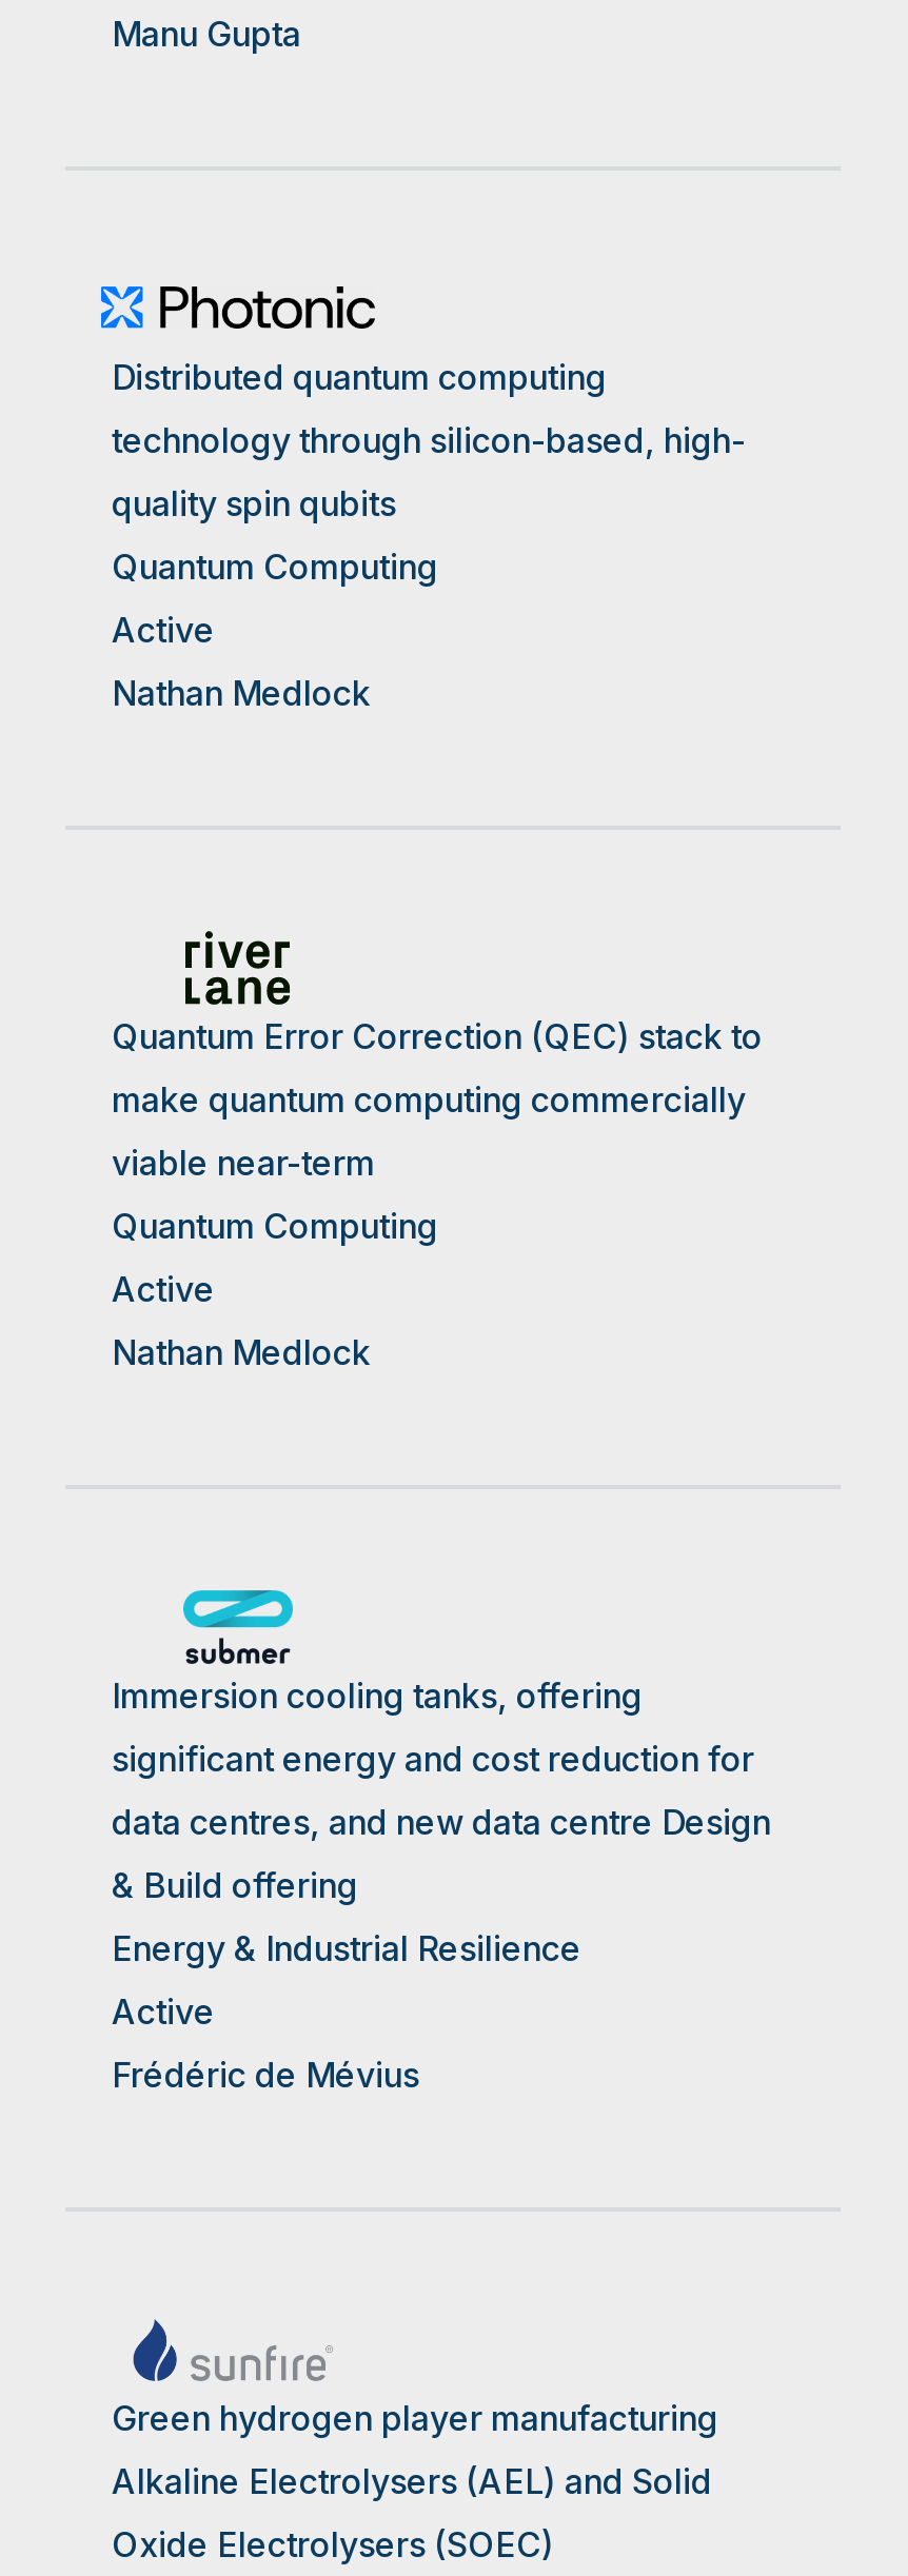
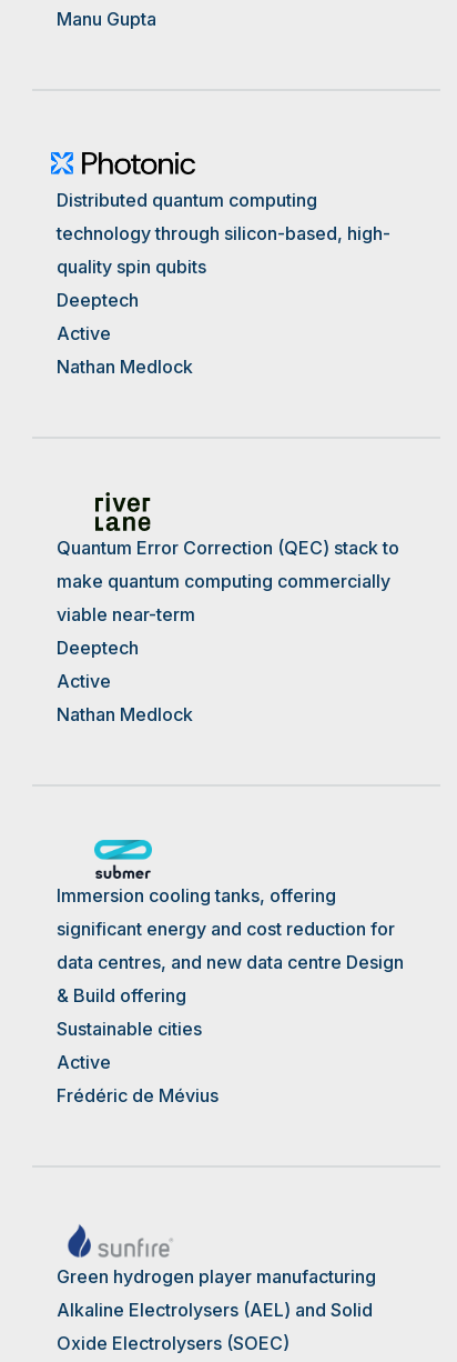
- Quantum Computing
+ Deeptech

- Quantum Computing
+ Deeptech

- Energy & Industrial Resilience
+ Sustainable cities
